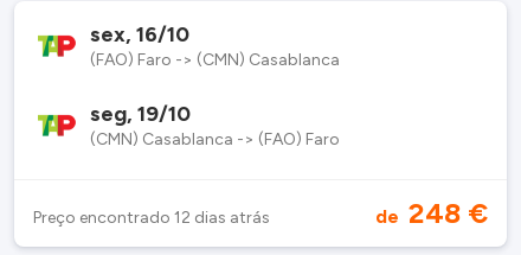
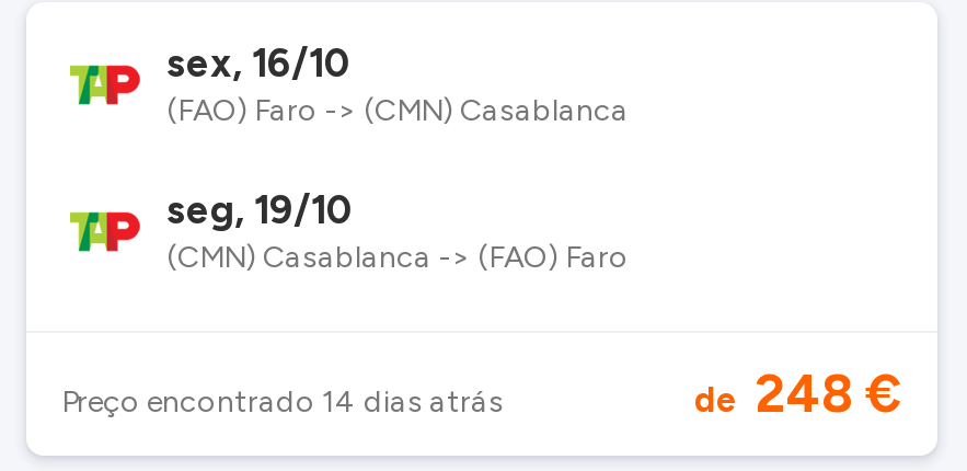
- Preço encontrado 12 dias atrás
+ Preço encontrado 14 dias atrás
